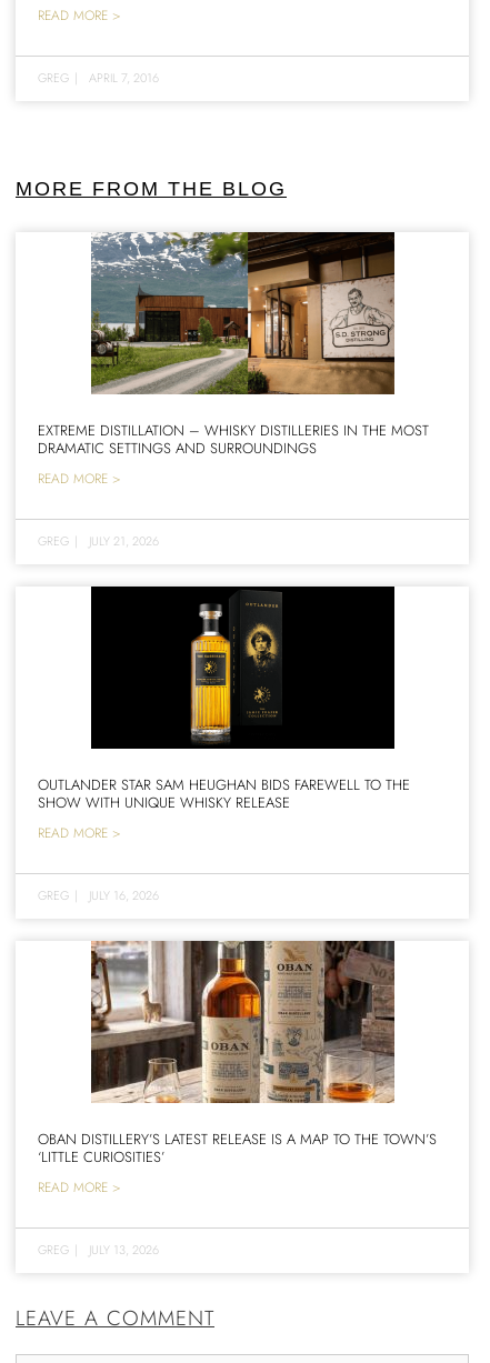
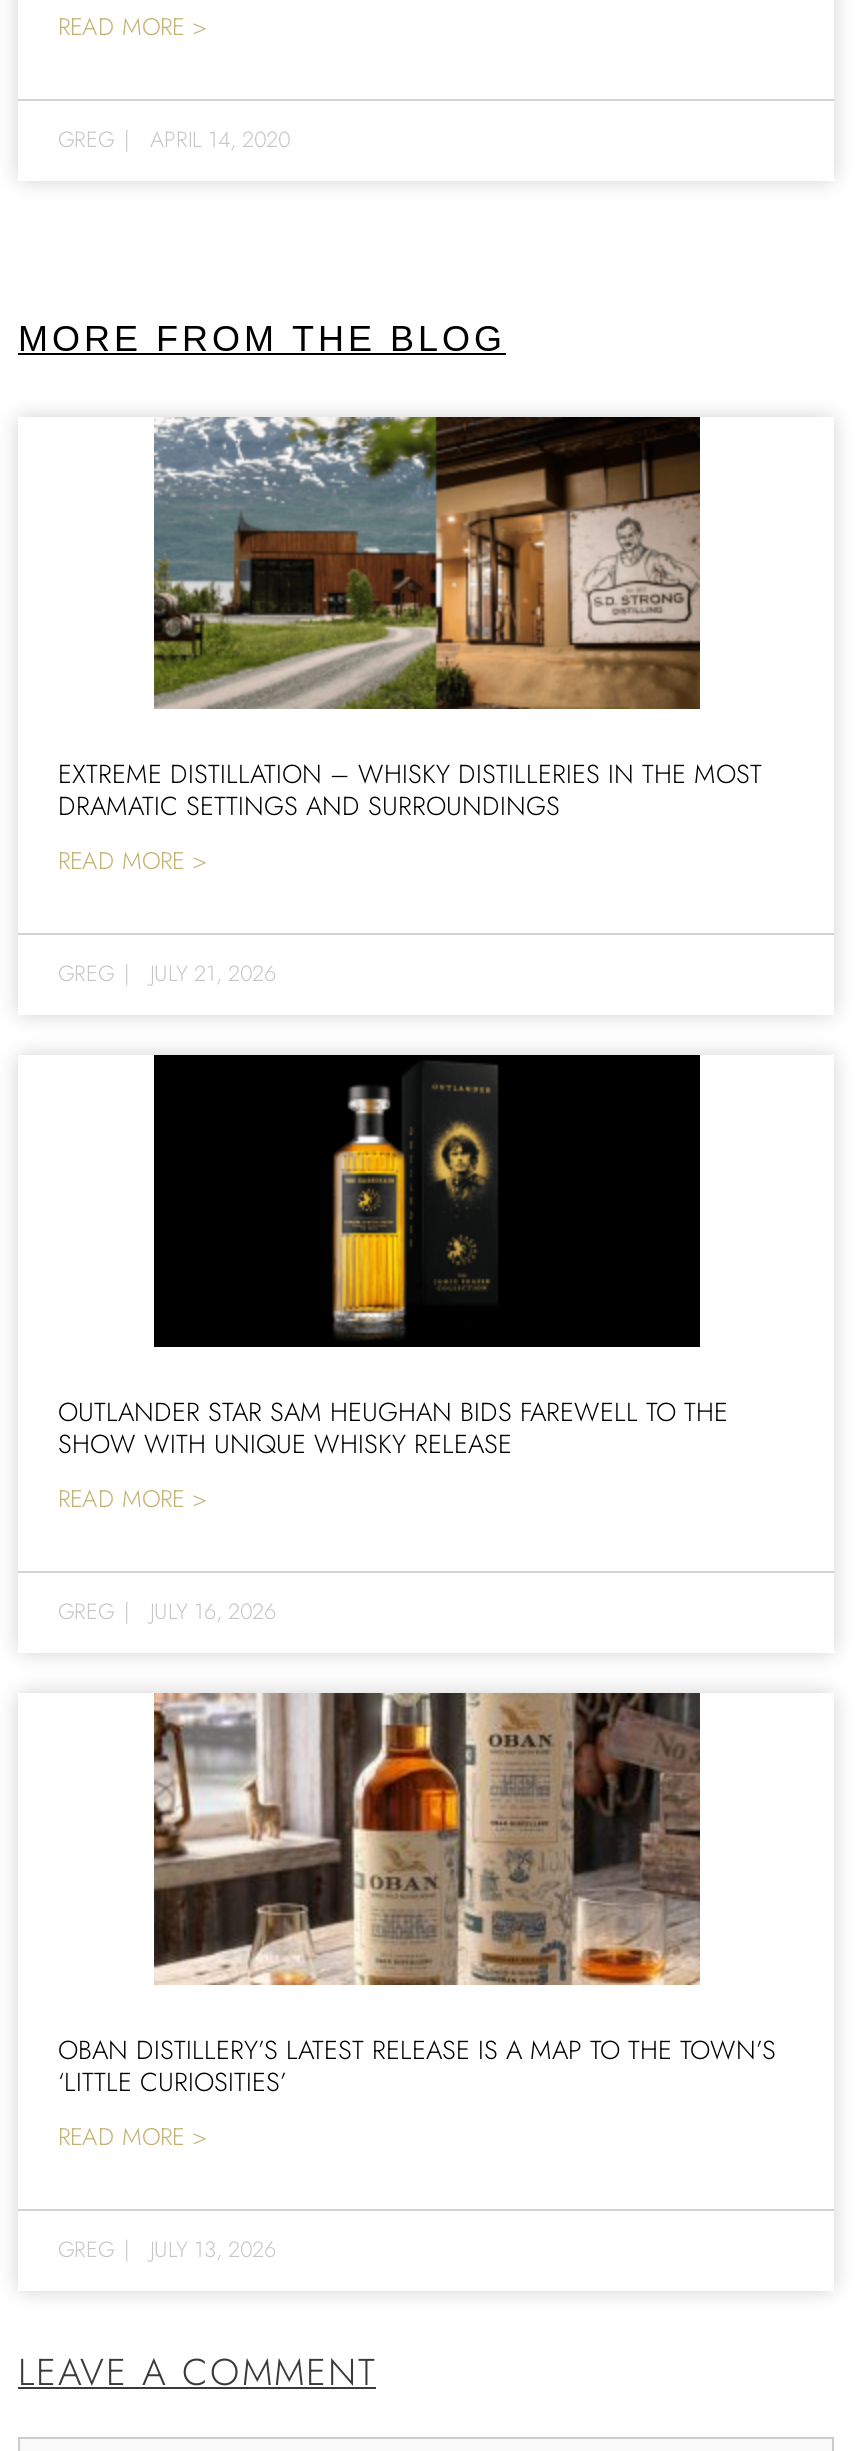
- APRIL 7, 2016
+ APRIL 14, 2020
